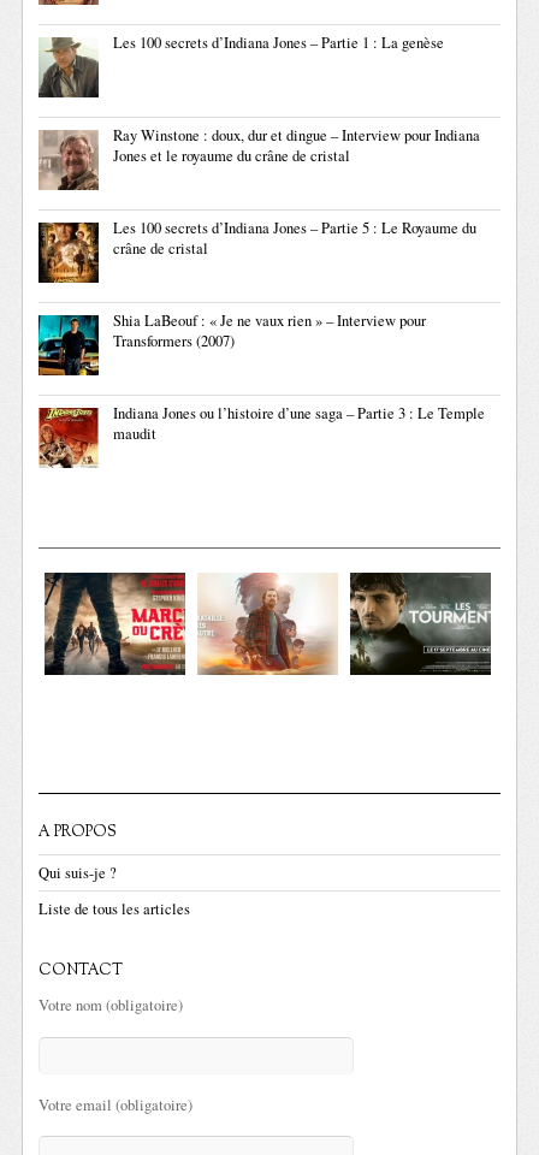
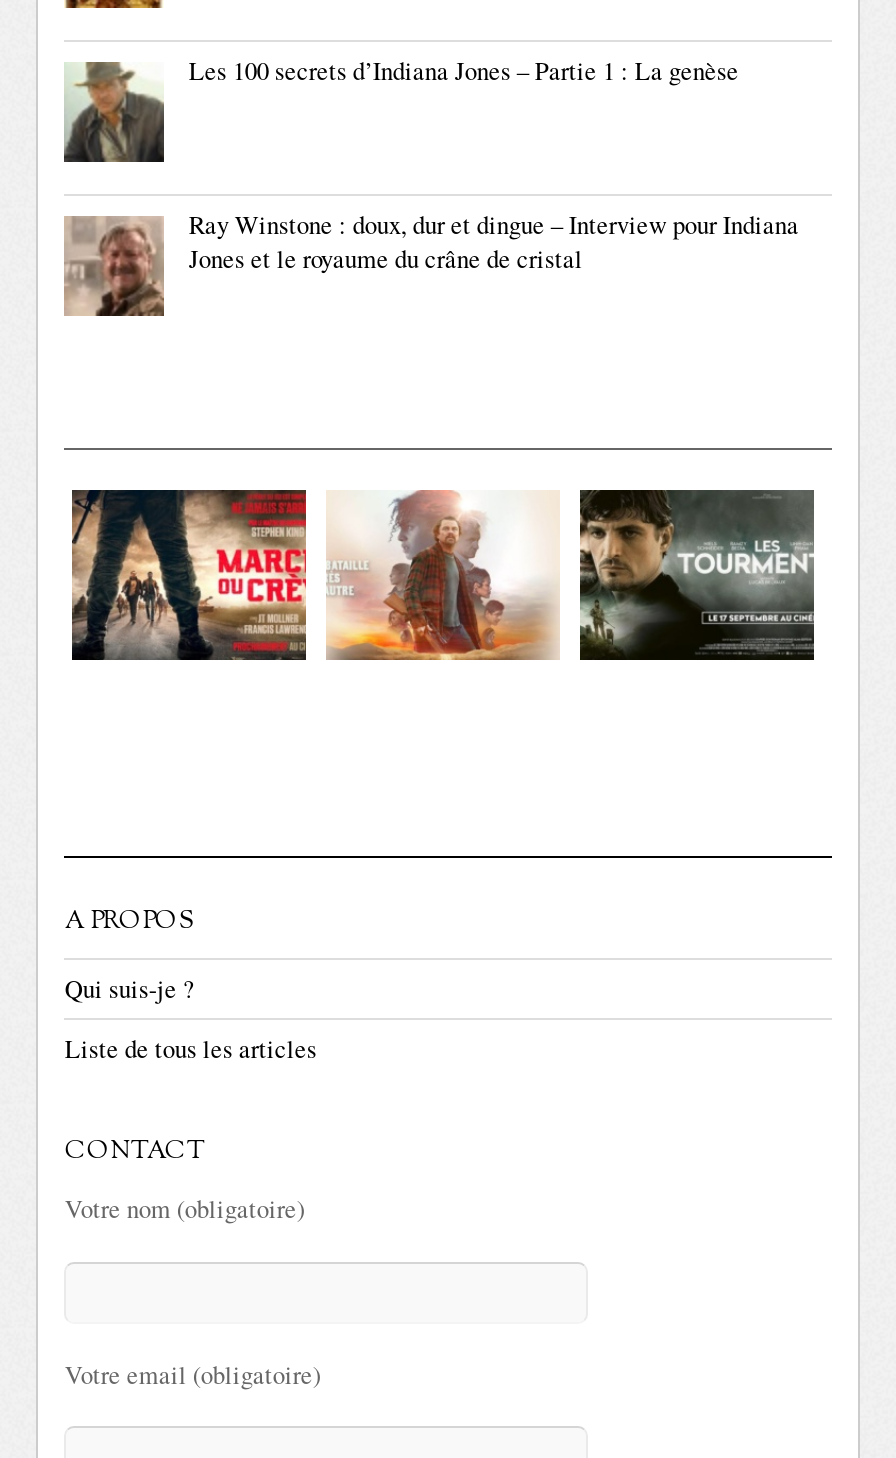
- [image]
- Les 100 secrets d’Indiana Jones – Partie 5 : Le Royaume du
- crâne de cristal

- [image]
- Shia LaBeouf : « Je ne vaux rien » – Interview pour
- Transformers (2007)

- [image]
- Indiana Jones ou l’histoire d’une saga – Partie 3 : Le Temple
- maudit
